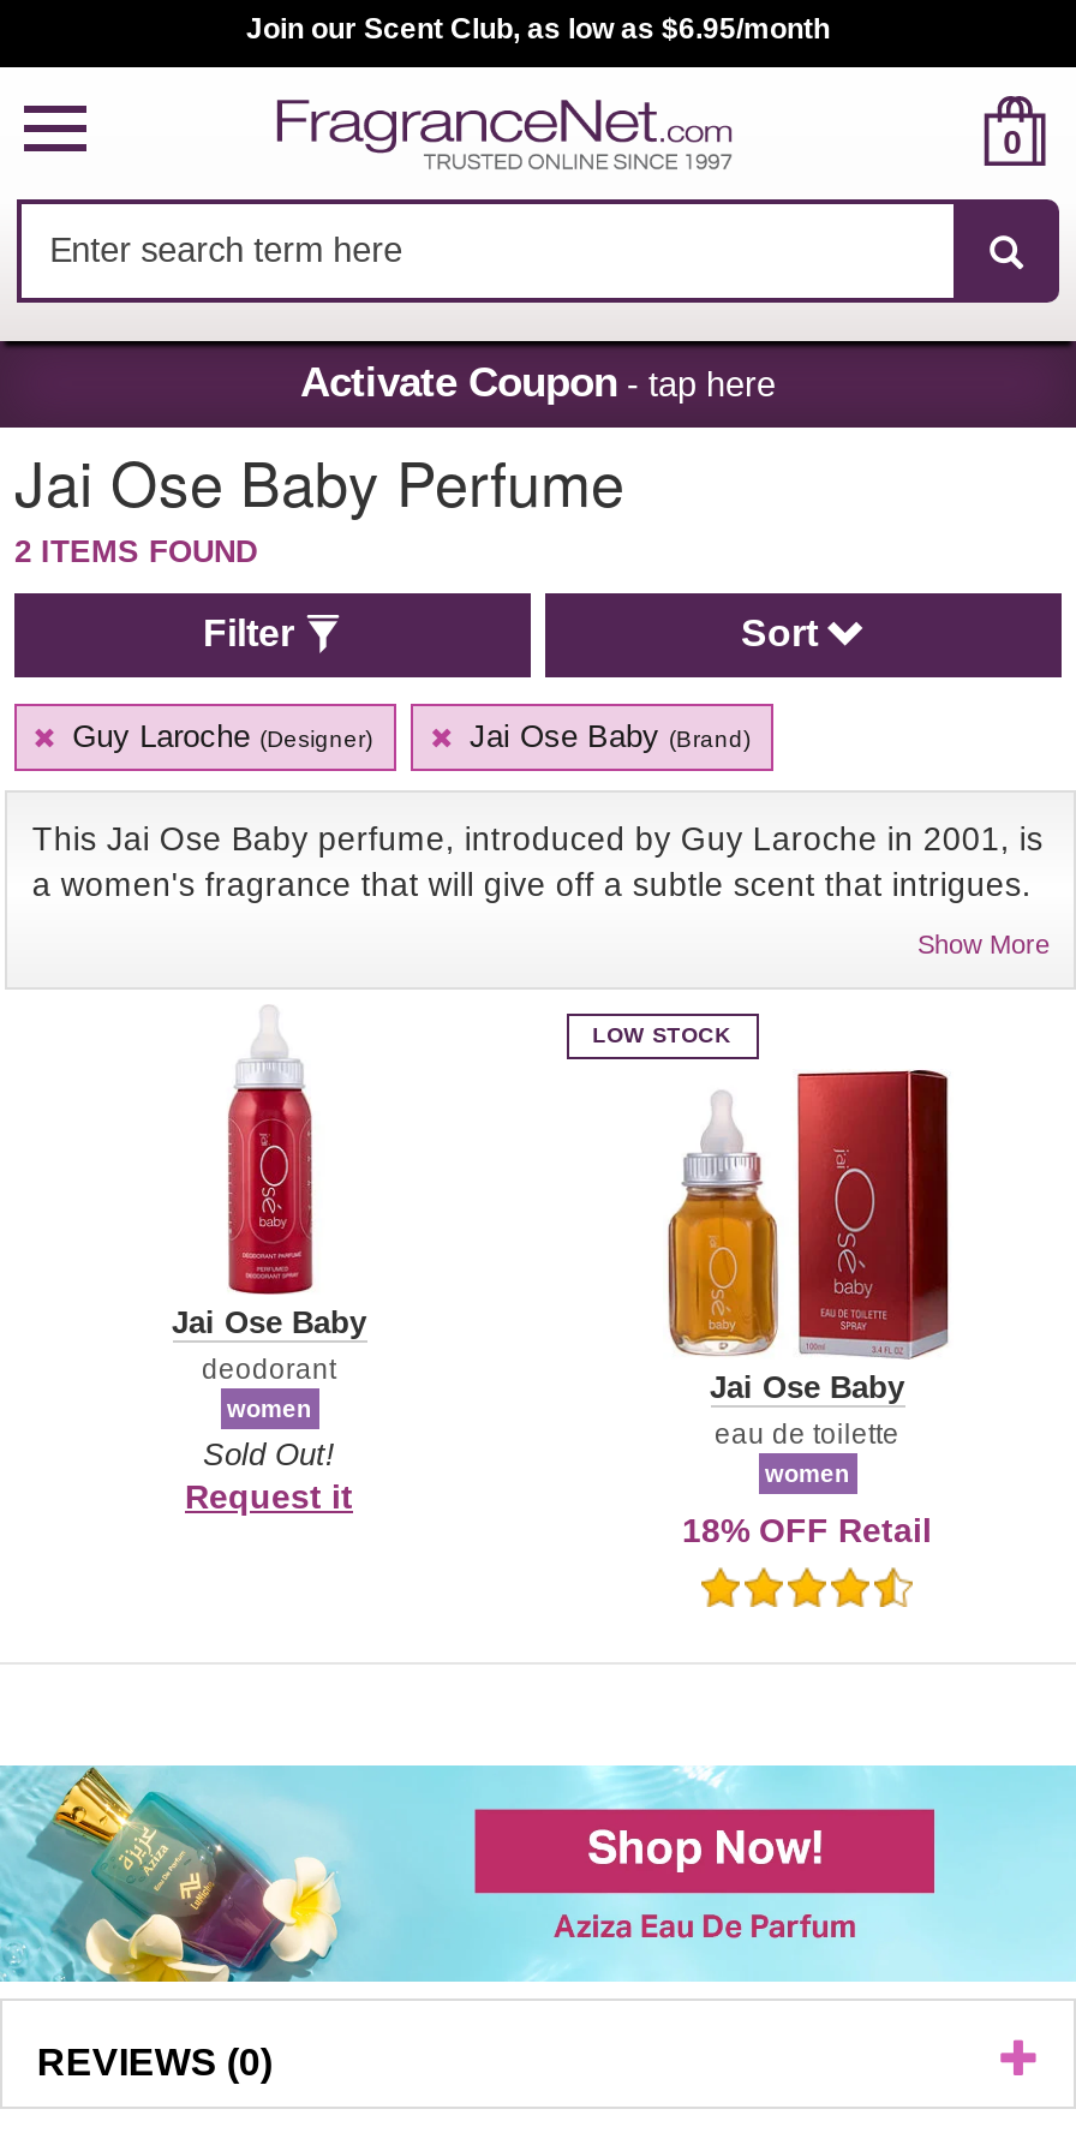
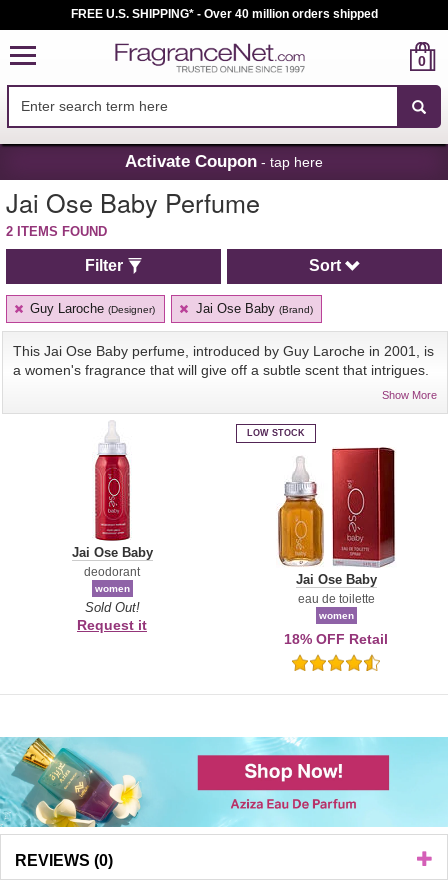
- Join our Scent Club, as low as $6.95/month
+ FREE U.S. SHIPPING* - Over 40 million orders shipped
